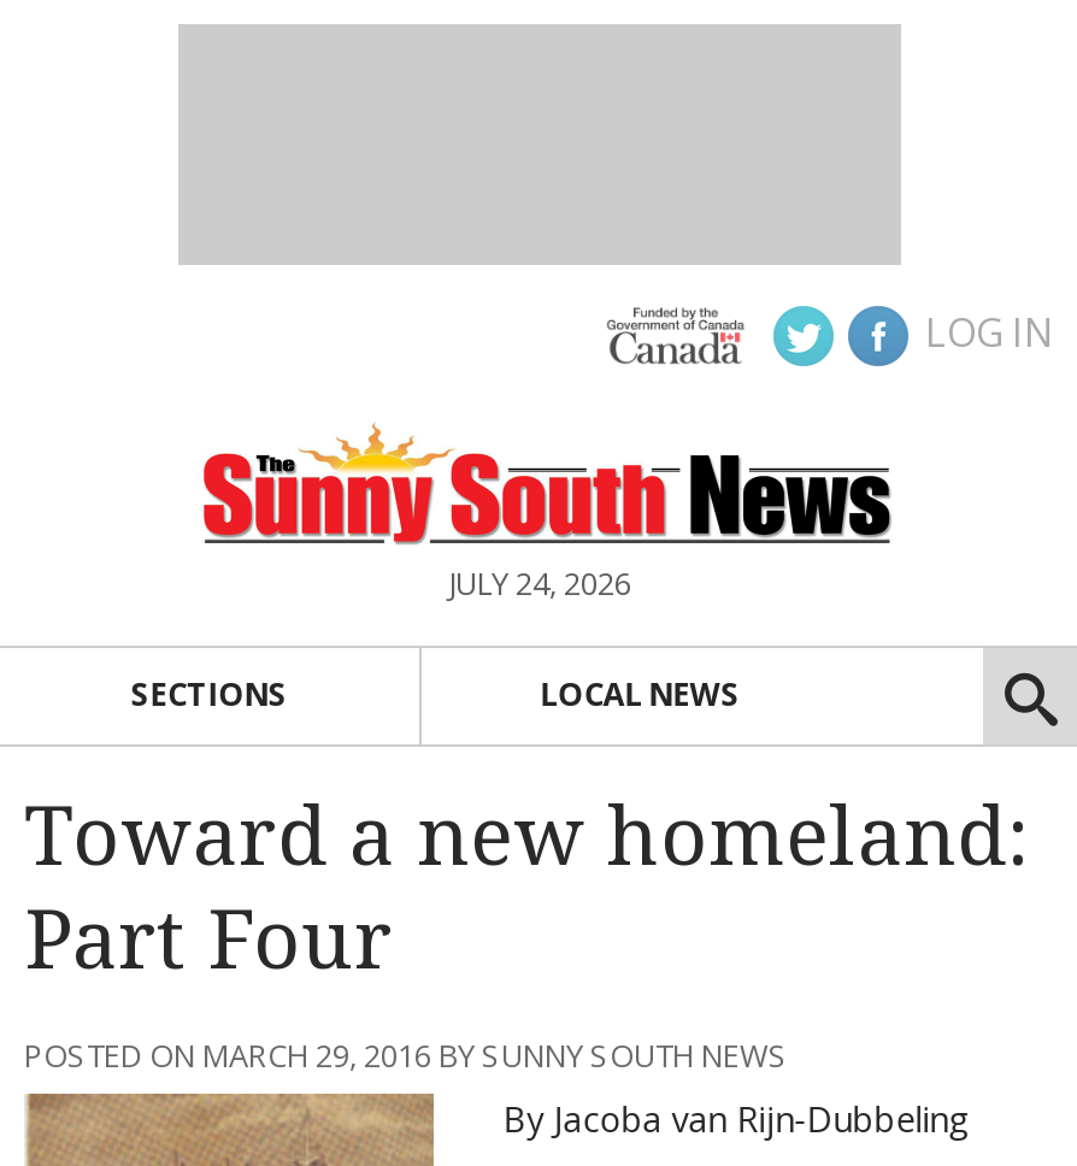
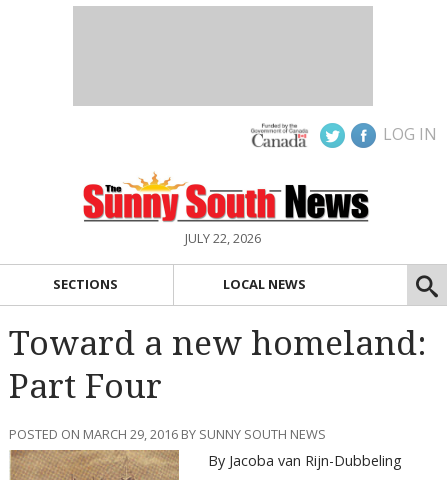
- JULY 24, 2026
+ JULY 22, 2026
